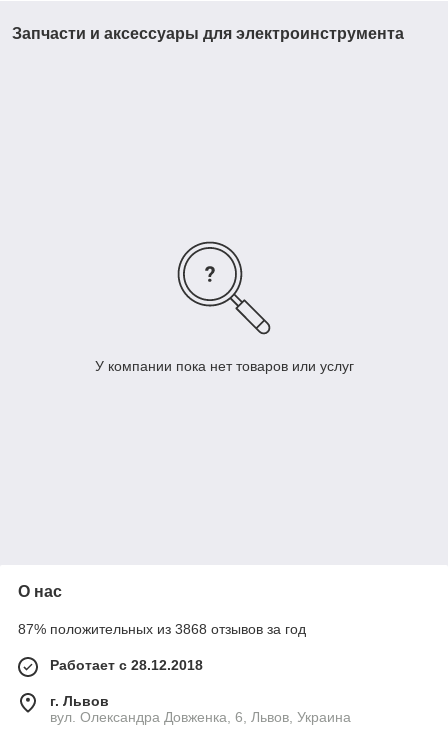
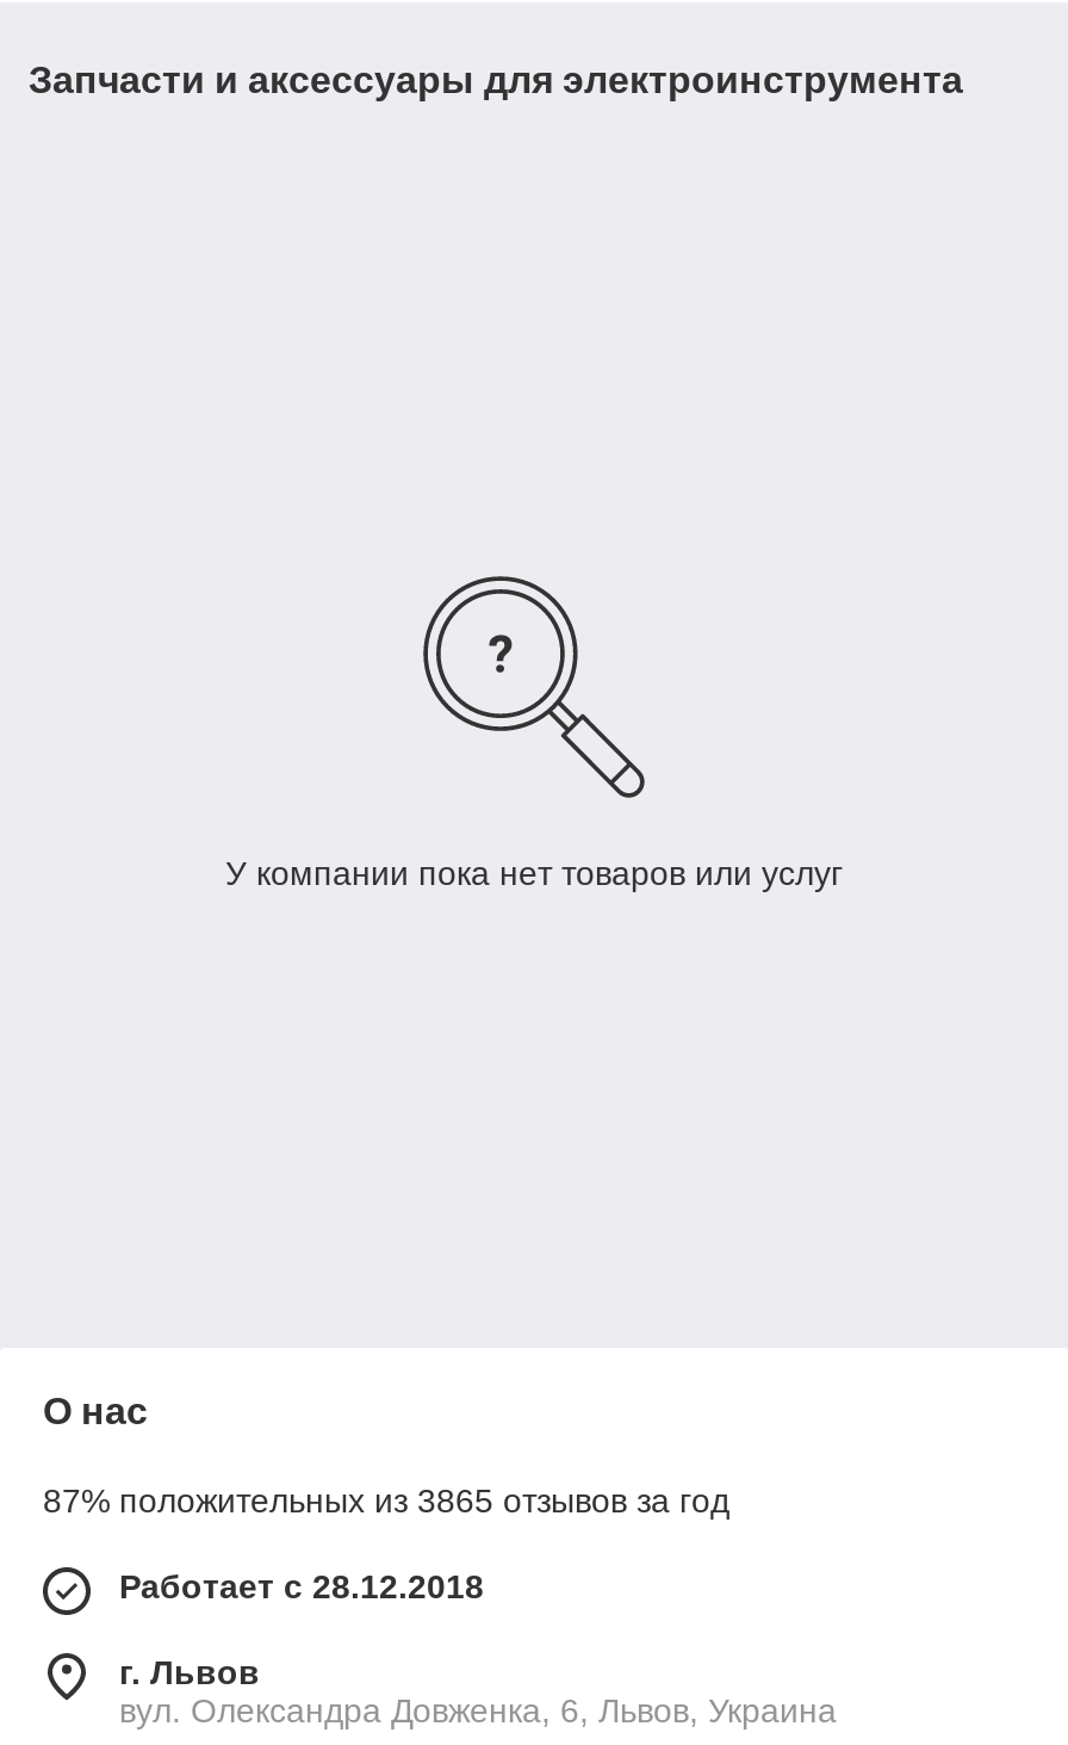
- 87% положительных из 3868 отзывов за год
+ 87% положительных из 3865 отзывов за год
